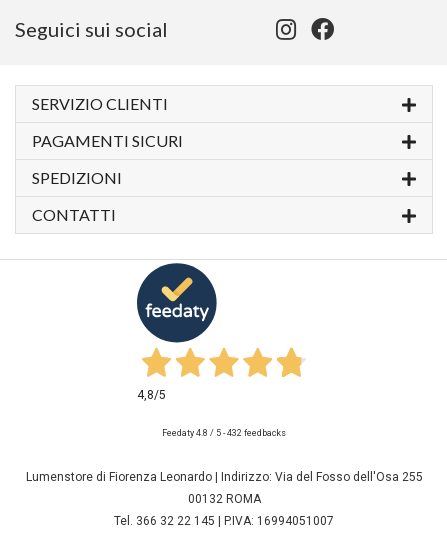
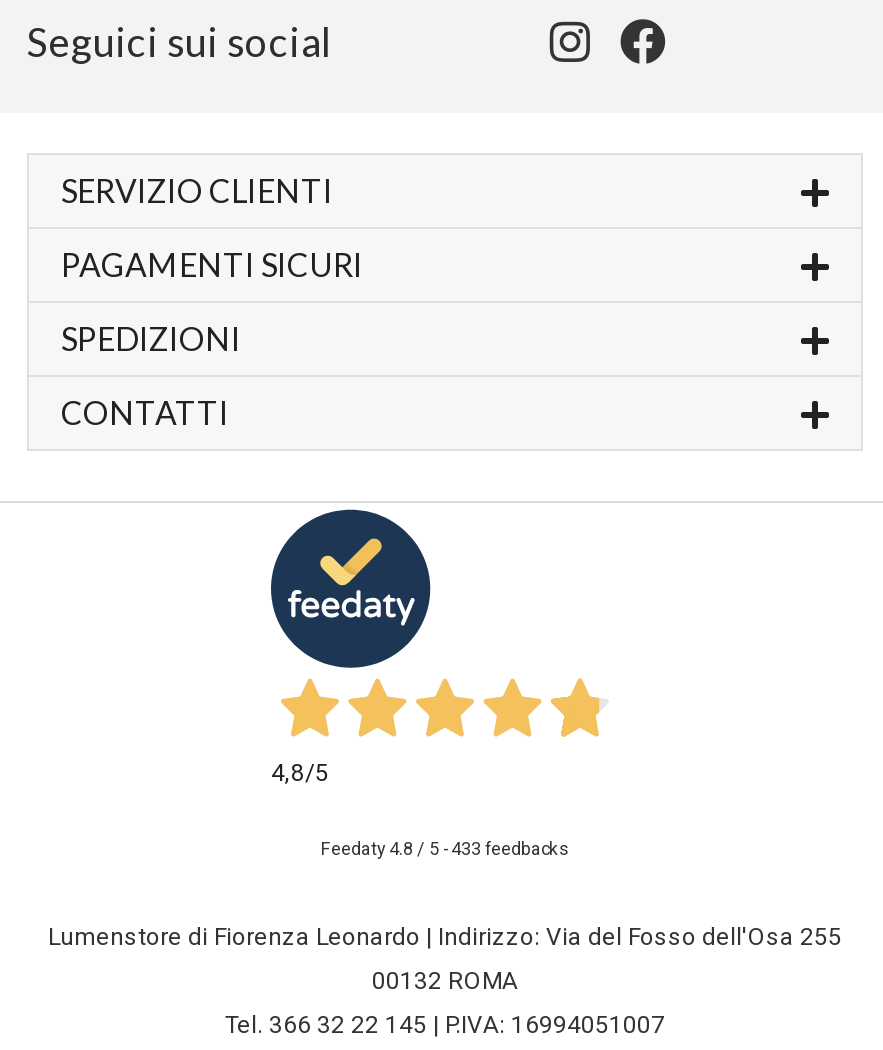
- Feedaty 4.8 / 5 - 432 feedbacks
+ Feedaty 4.8 / 5 - 433 feedbacks
